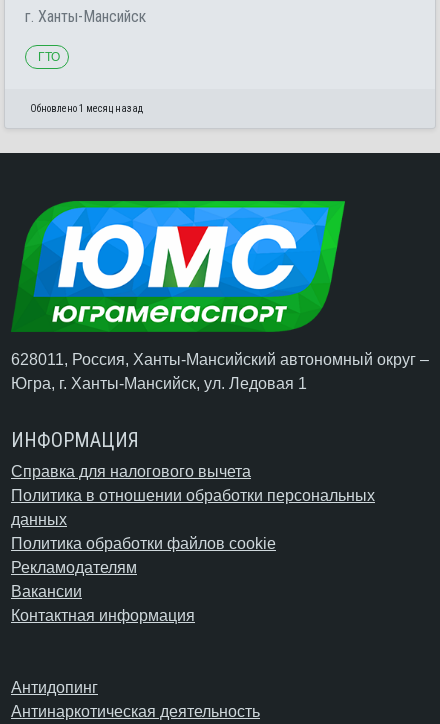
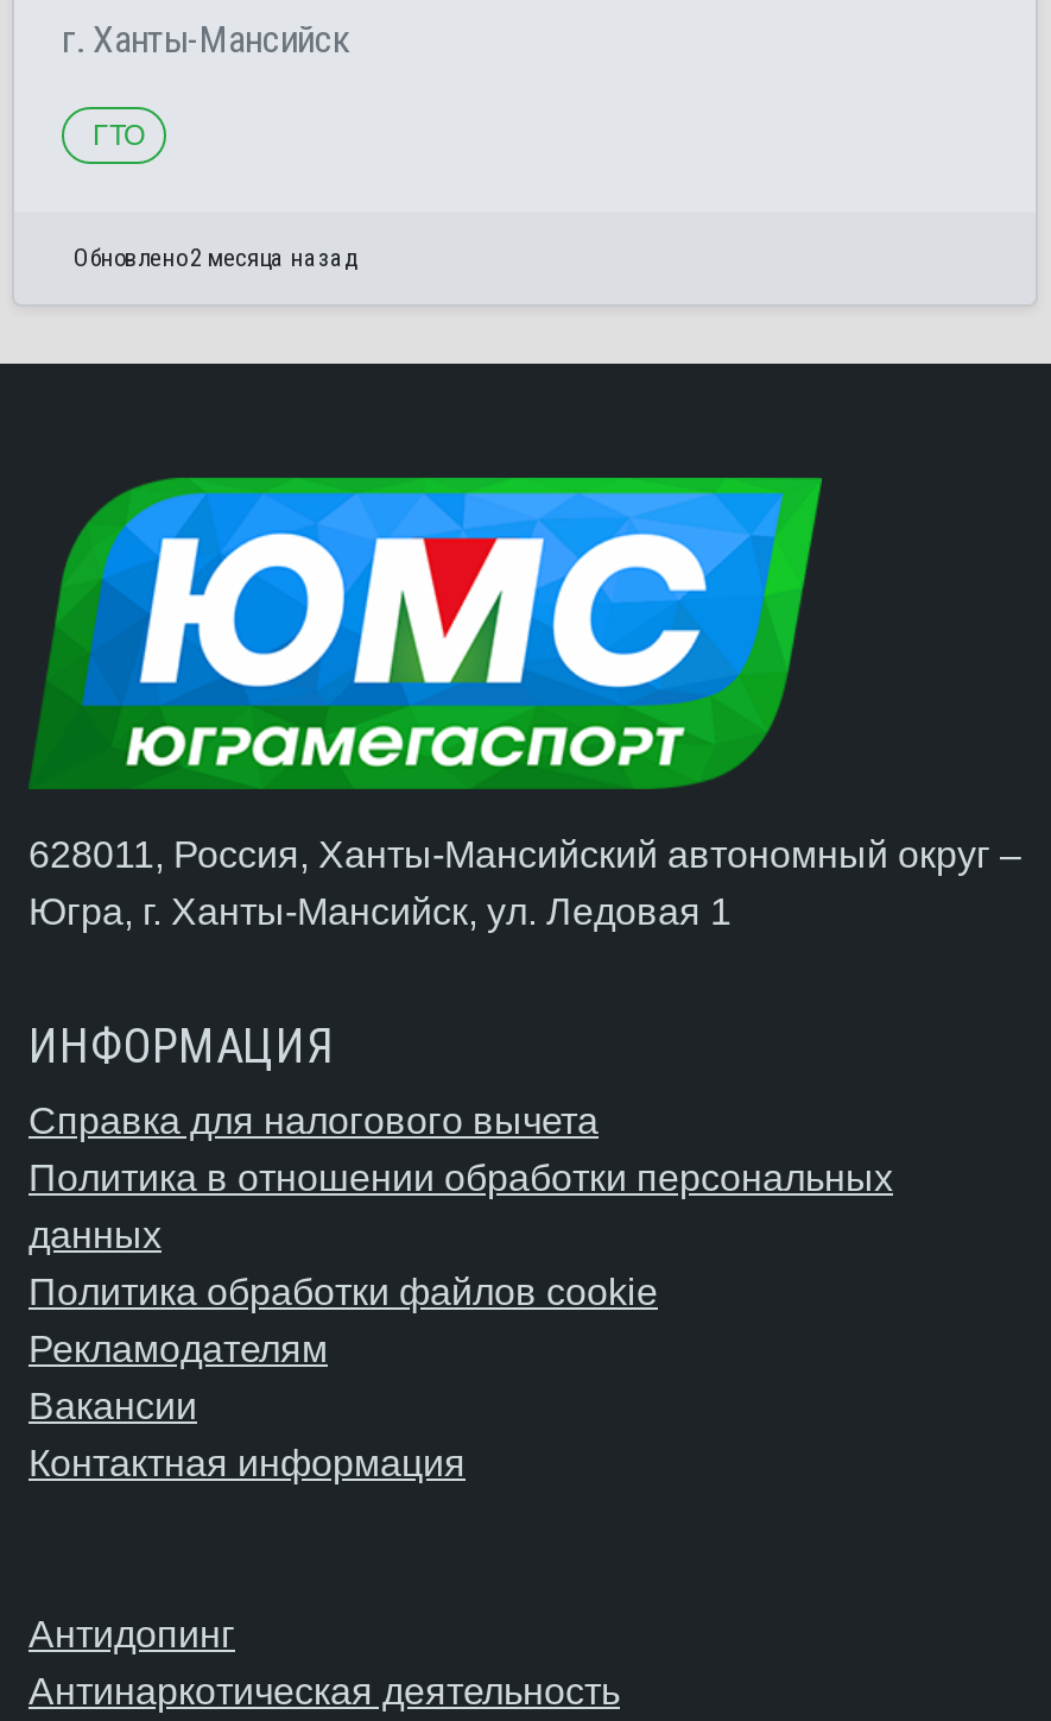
- Обновлено 1 месяц назад
+ Обновлено 2 месяца назад
